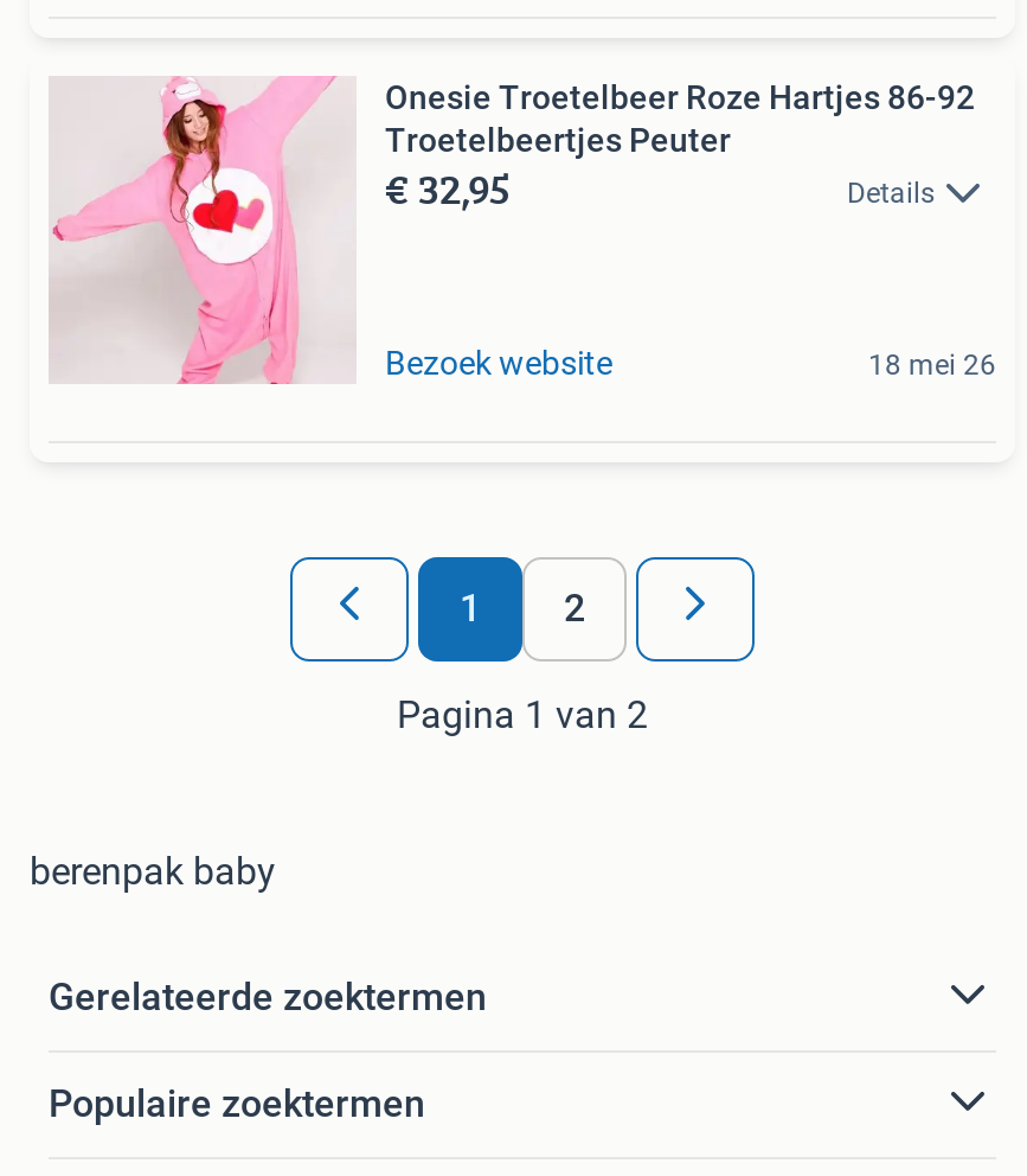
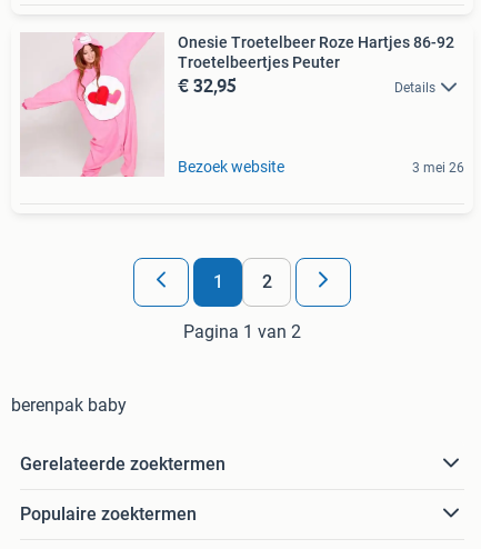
- 18 mei 26
+ 3 mei 26
